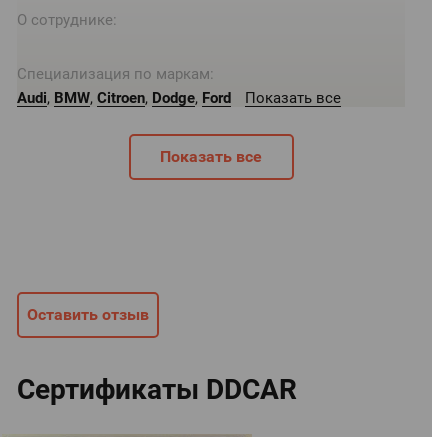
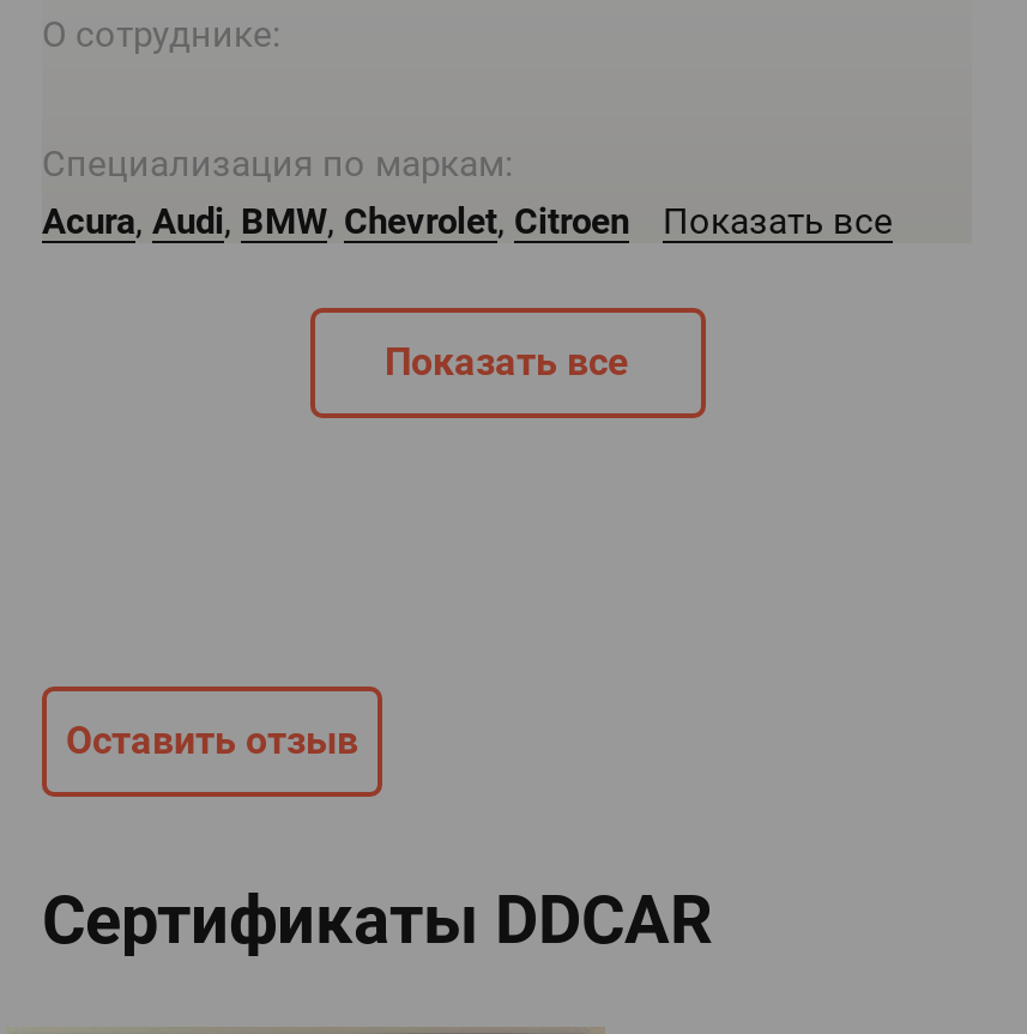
- Audi, BMW, Citroen, Dodge, Ford
+ Acura, Audi, BMW, Chevrolet, Citroen
